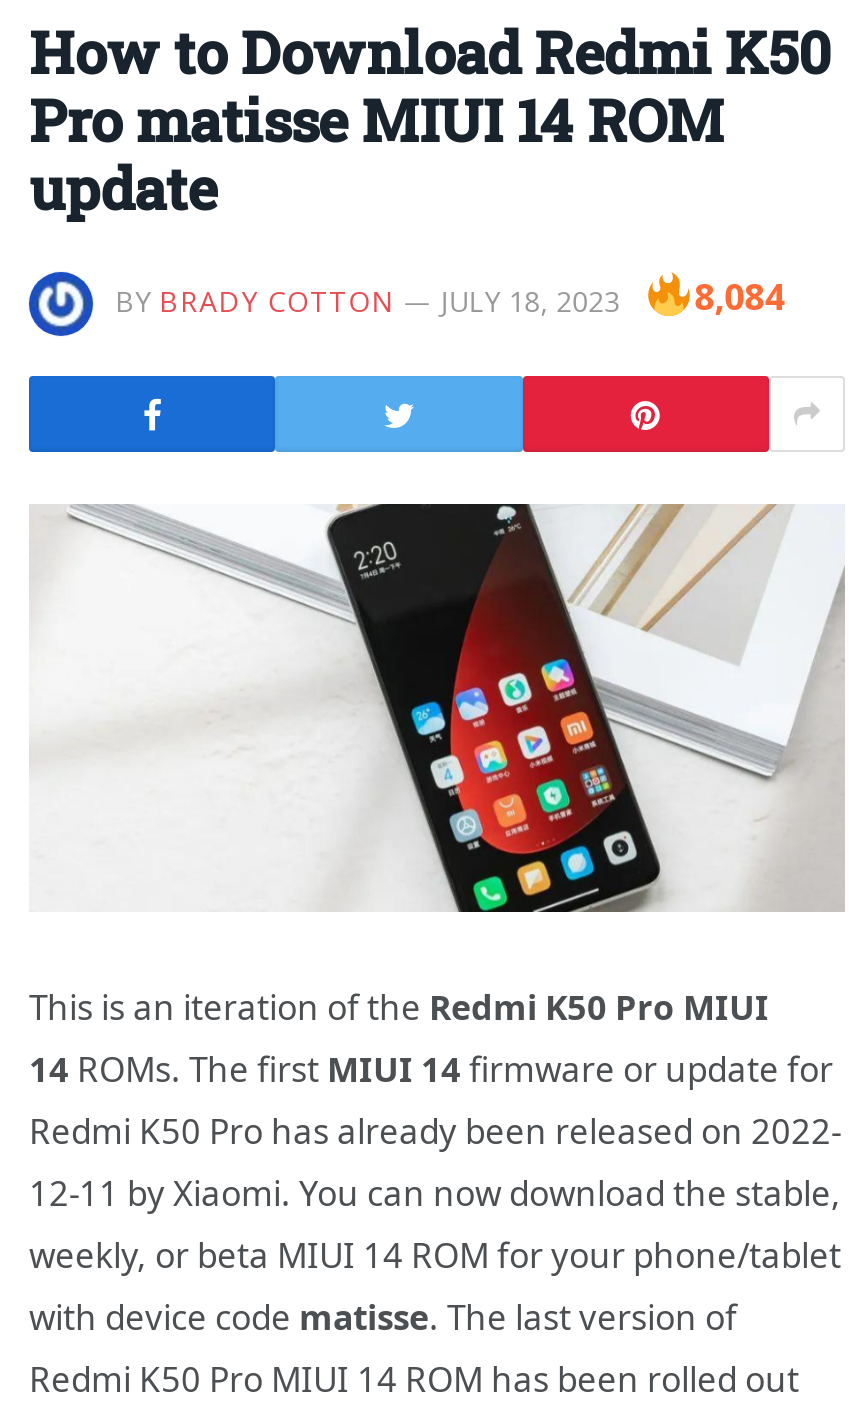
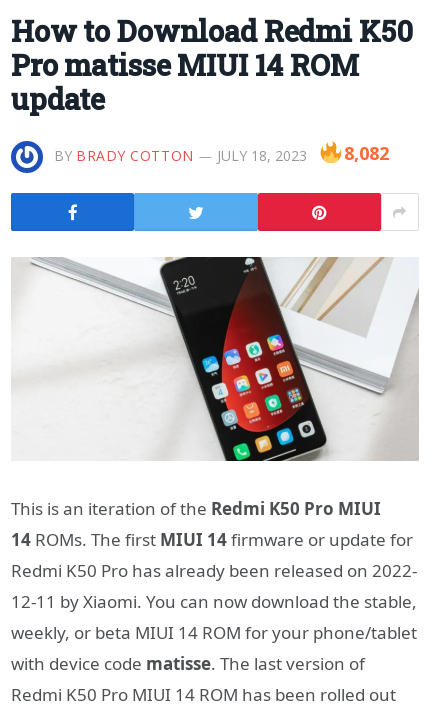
- BY BRADY COTTON JULY 18, 2023 8,084
+ BY BRADY COTTON JULY 18, 2023 8,082
